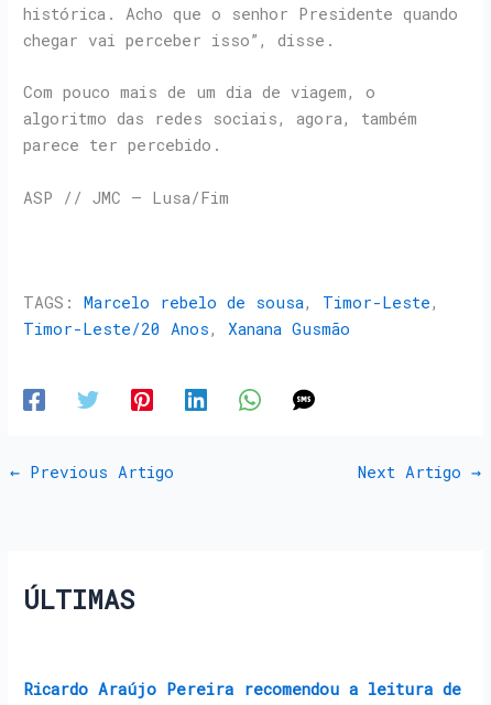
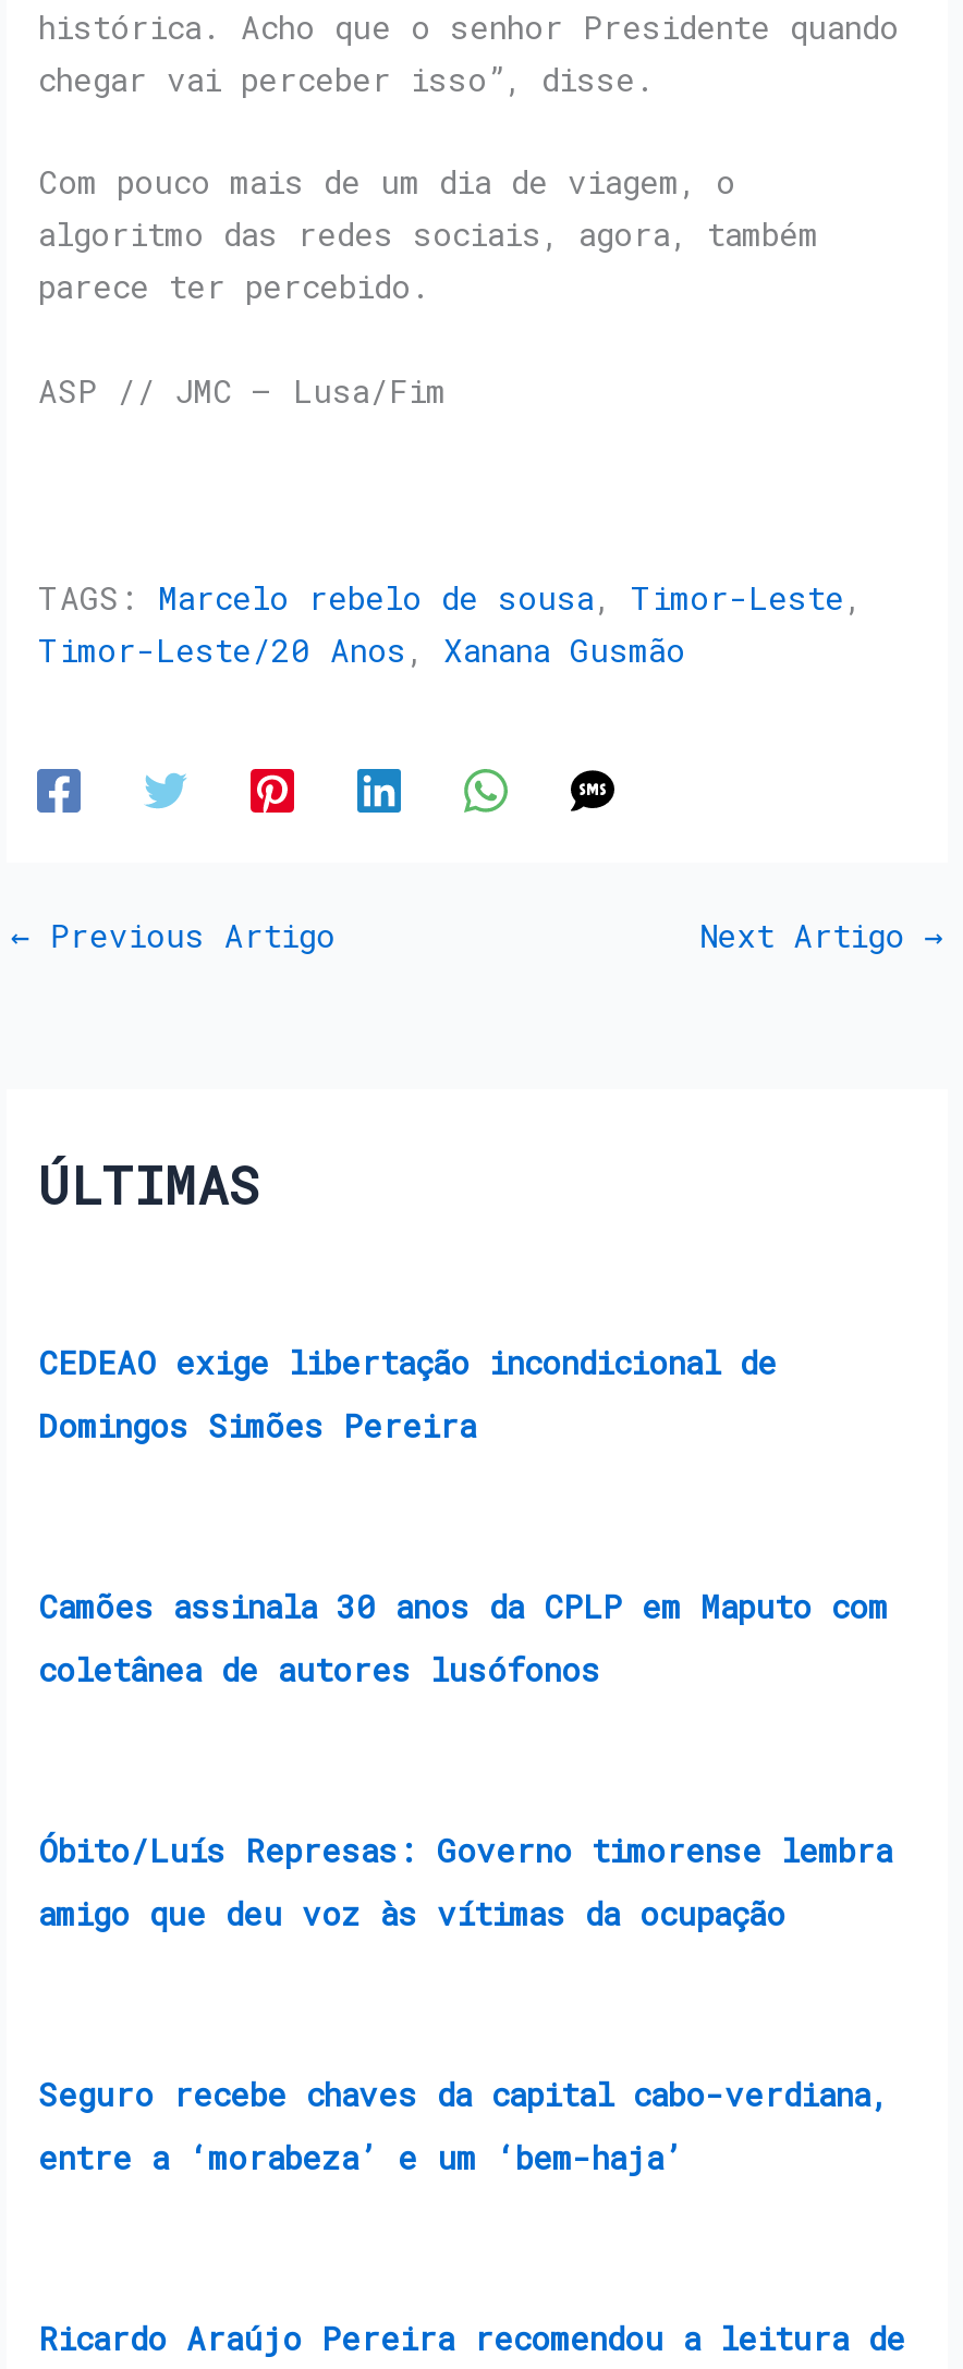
+ CEDEAO exige libertação incondicional de
+ Domingos Simões Pereira

+ Camões assinala 30 anos da CPLP em Maputo com
+ coletânea de autores lusófonos

+ Óbito/Luís Represas: Governo timorense lembra
+ amigo que deu voz às vítimas da ocupação

+ Seguro recebe chaves da capital cabo-verdiana,
+ entre a ‘morabeza’ e um ‘bem-haja’
